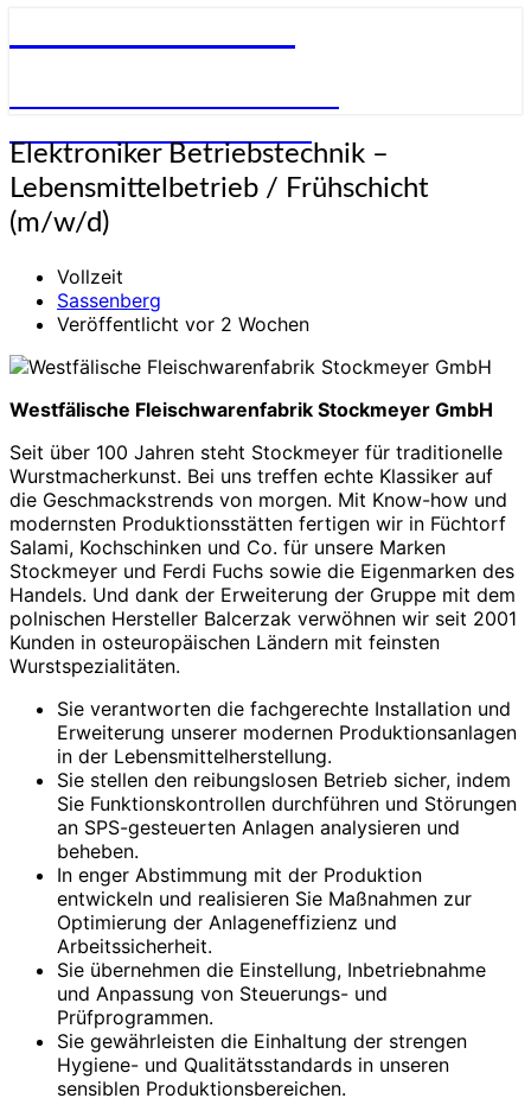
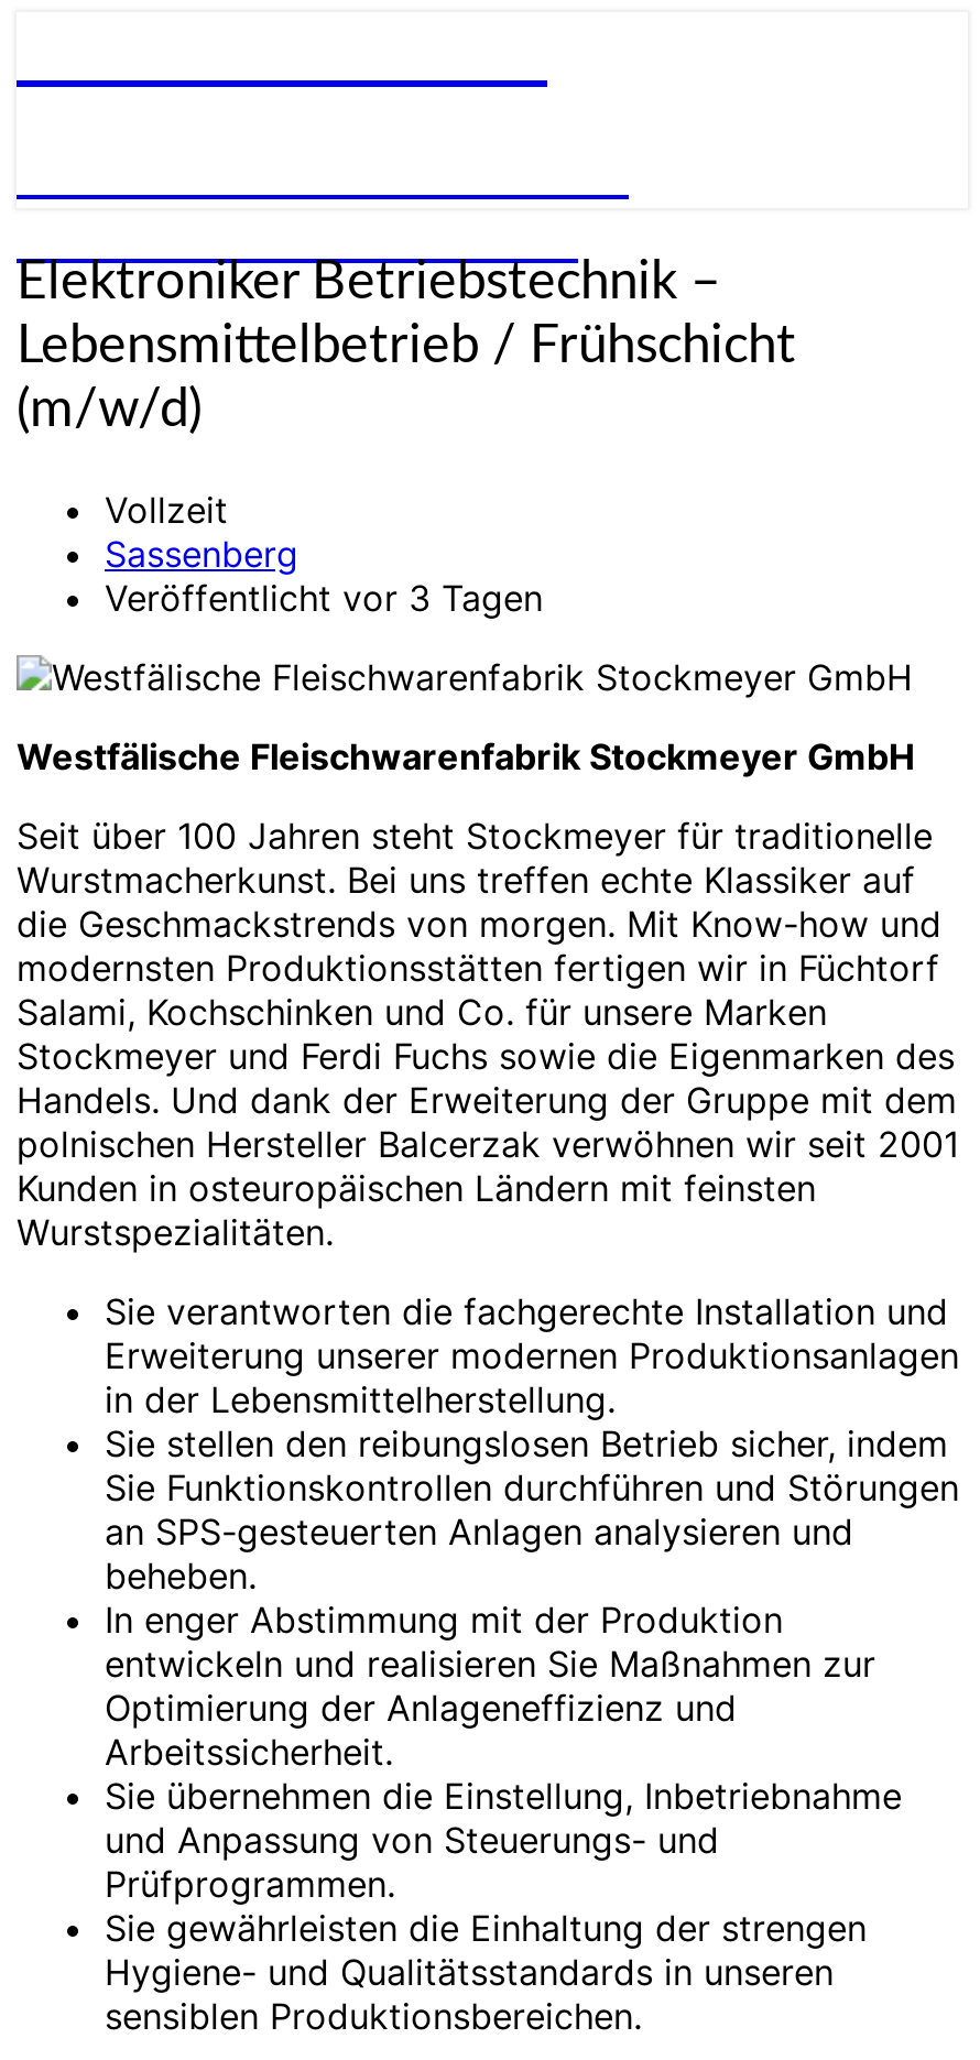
- Veröffentlicht vor 2 Wochen
+ Veröffentlicht vor 3 Tagen
